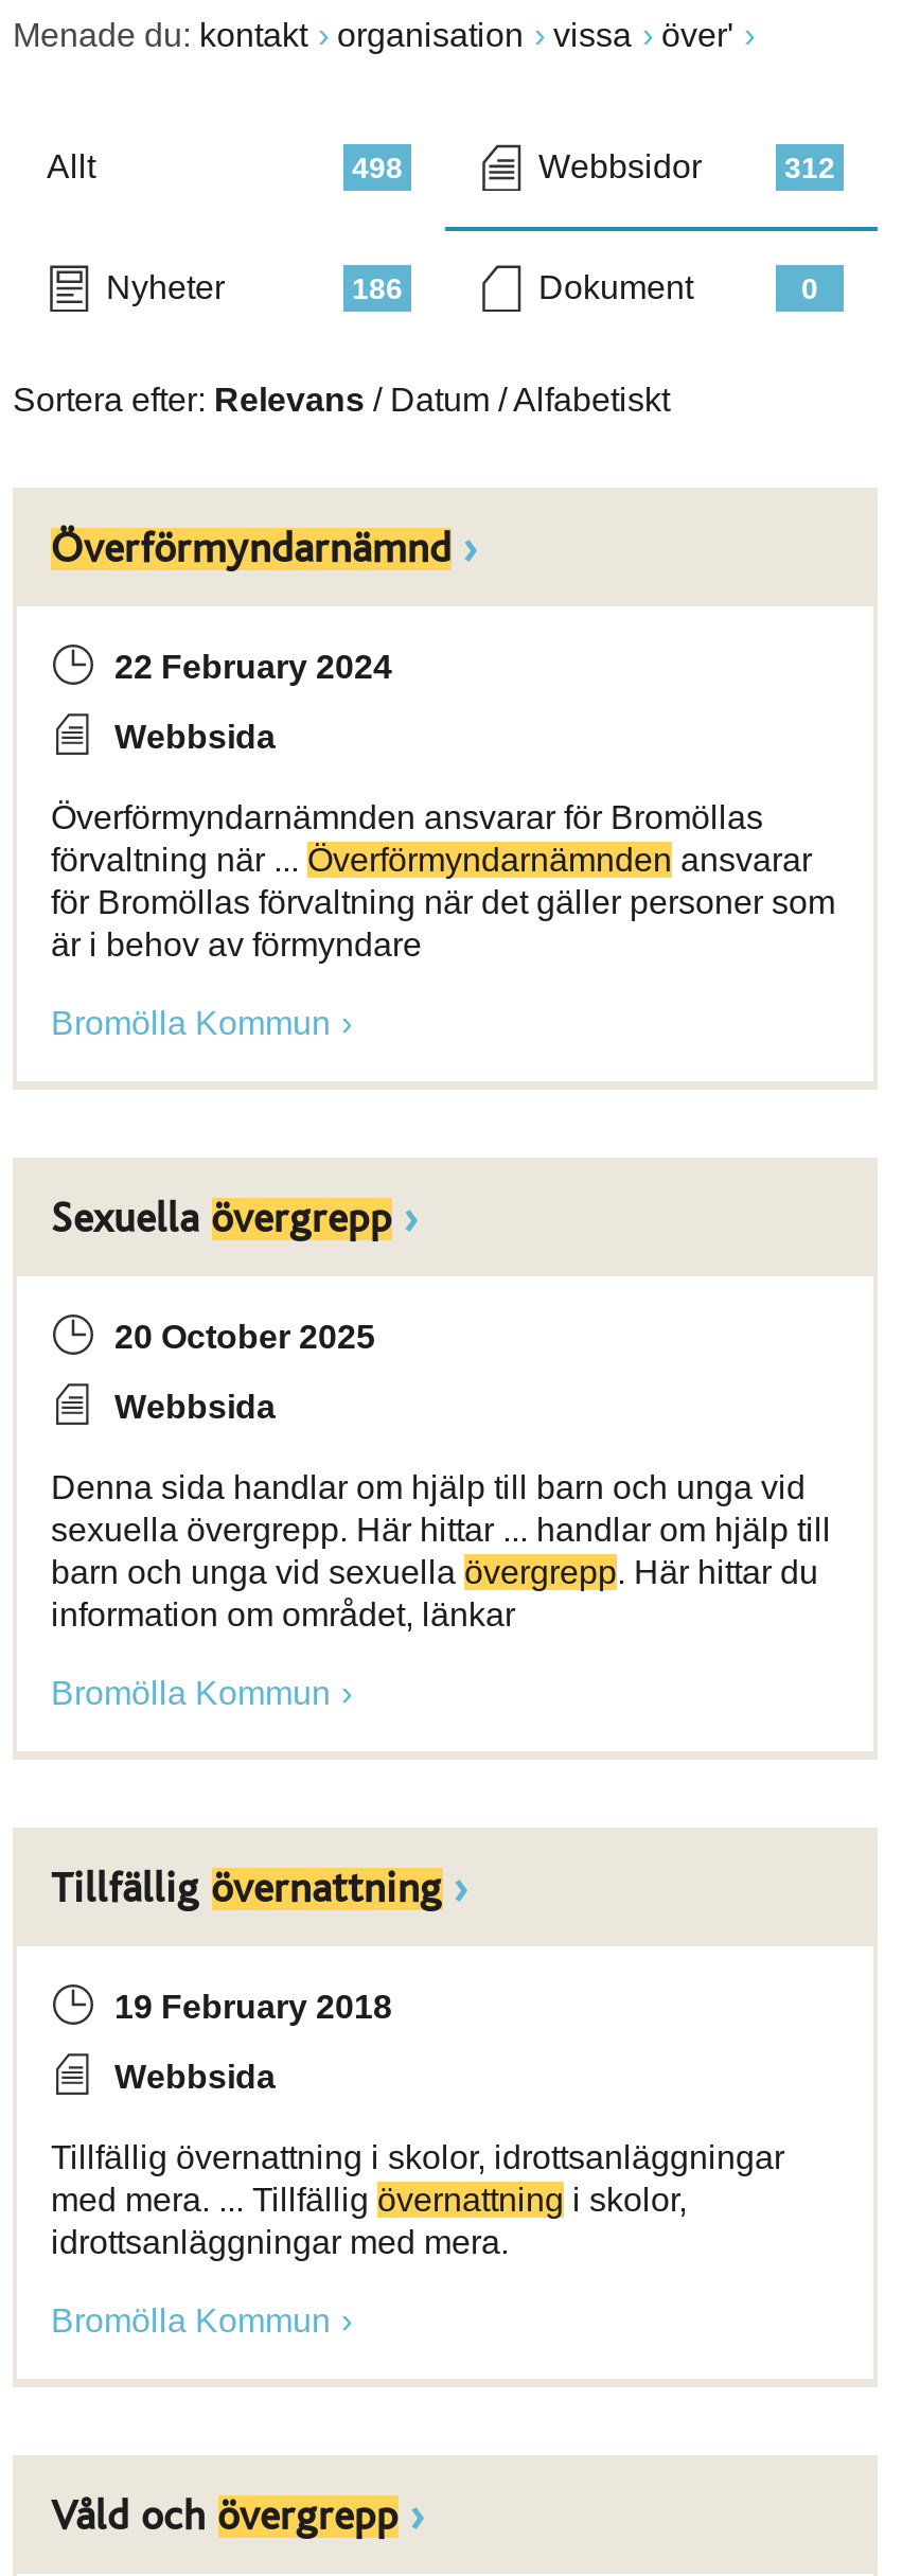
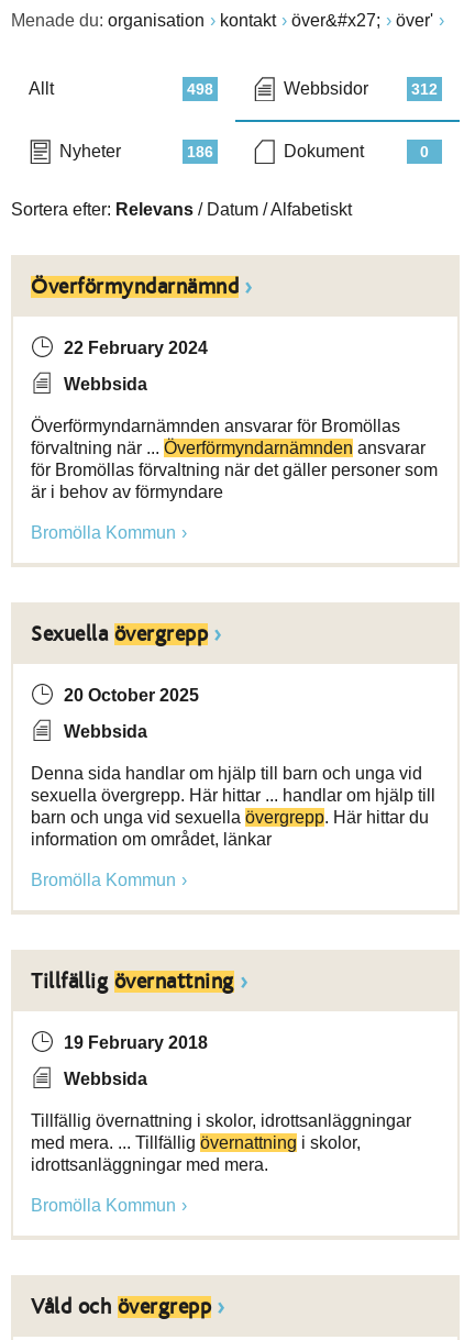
- Menade du: kontakt
- organisation
- vissa
+ Menade du: organisation
+ kontakt
+ över&#x27;
